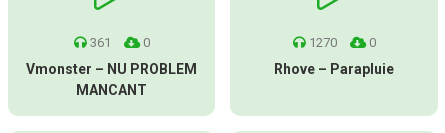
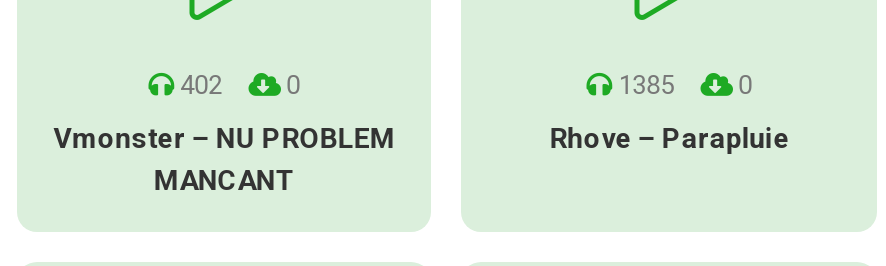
- 361 0
+ 402 0

- 1270 0
+ 1385 0
